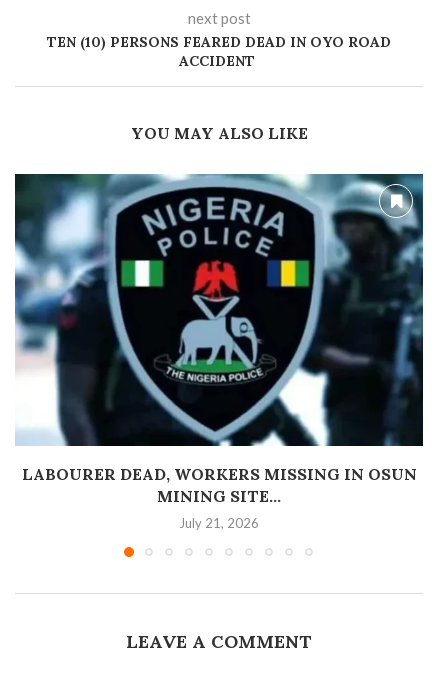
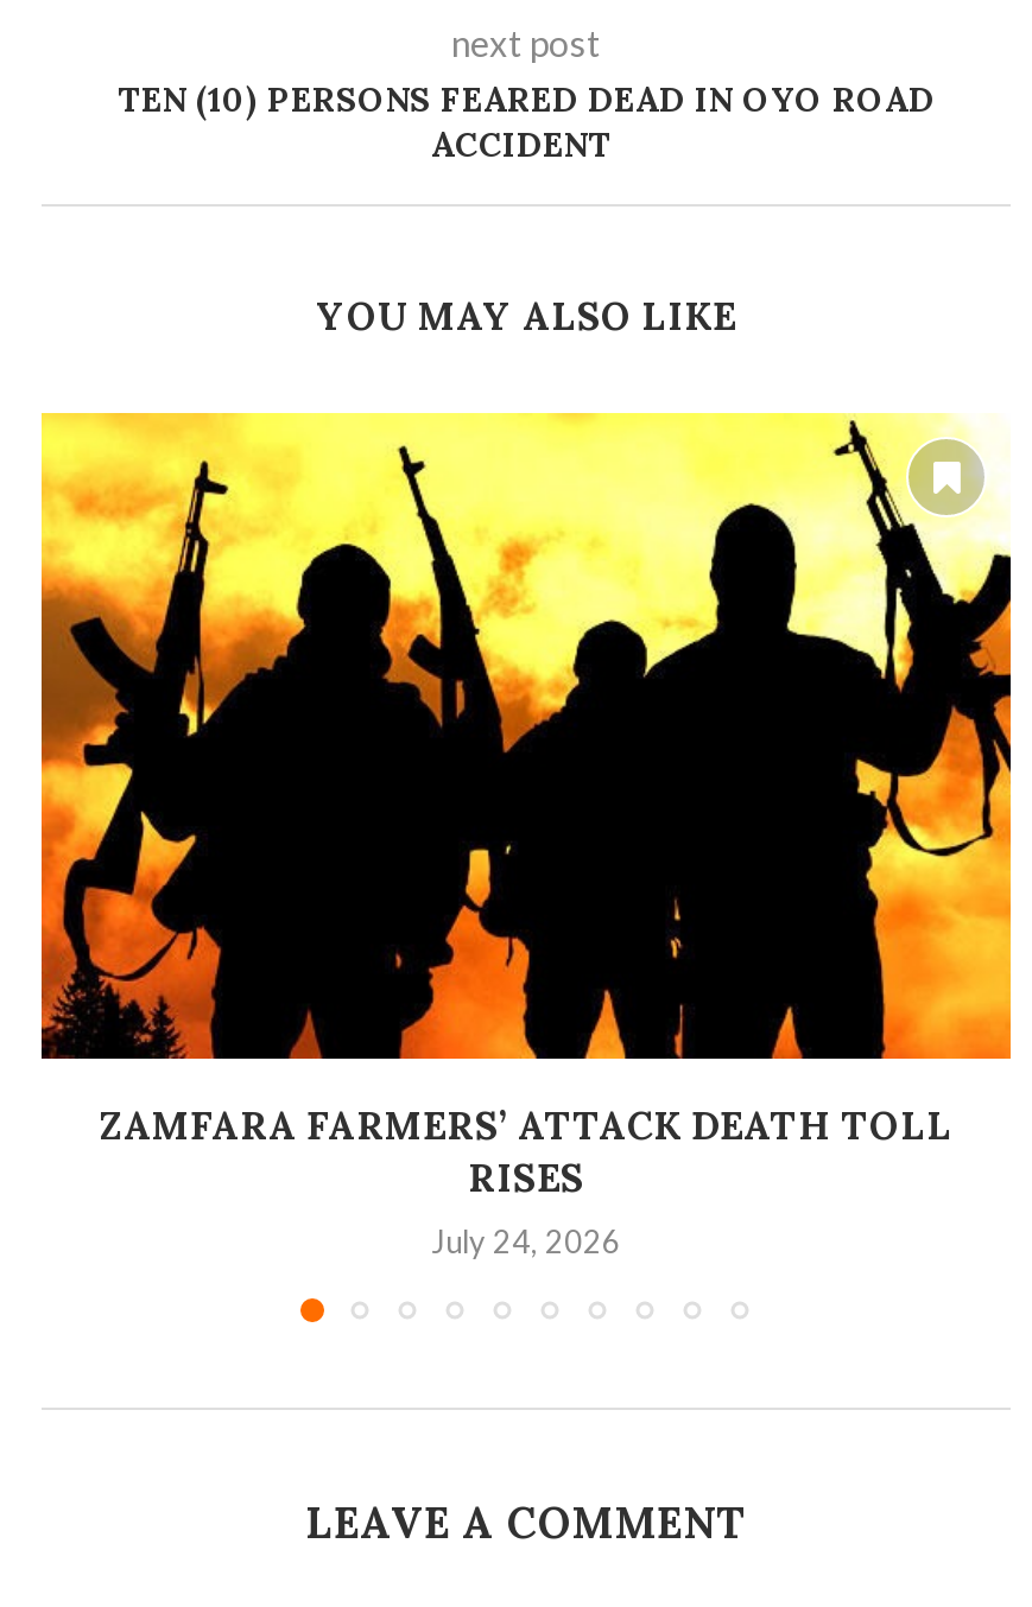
- [image]
- LABOURER DEAD, WORKERS MISSING IN OSUN
- MINING SITE...
- July 21, 2026
+ [image]
+ ZAMFARA FARMERS’ ATTACK DEATH TOLL
+ RISES
+ July 24, 2026
